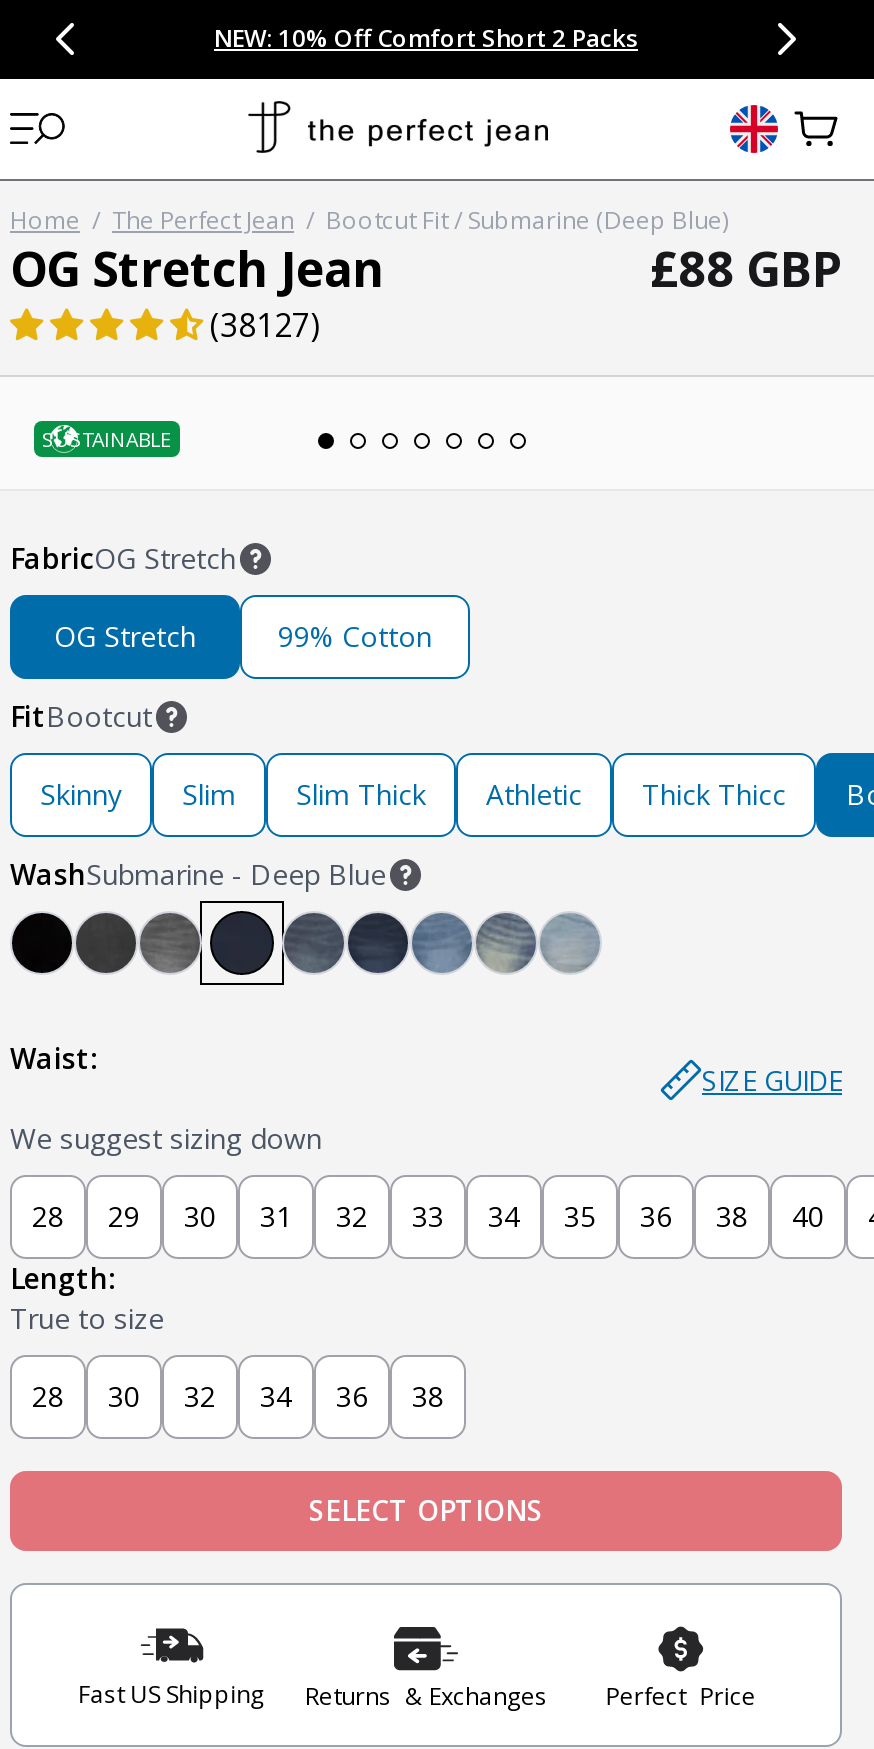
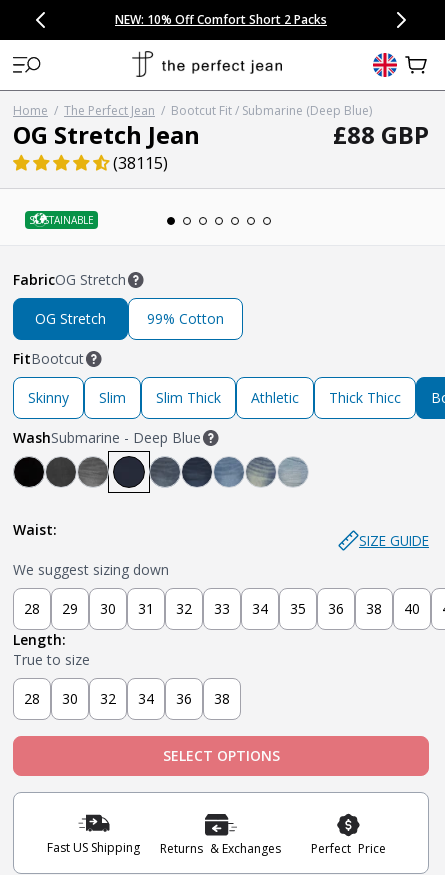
- (38127)
+ (38115)
